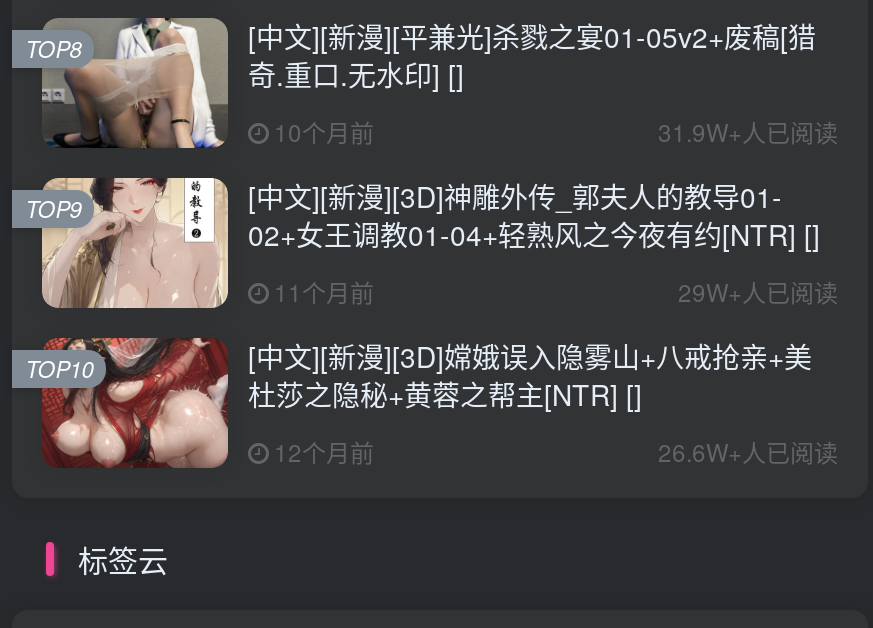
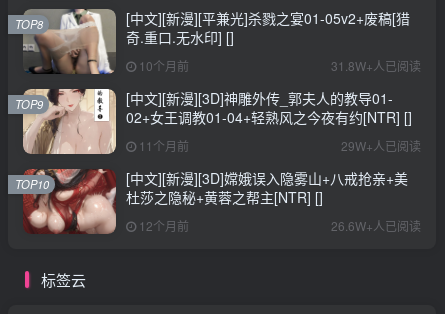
- 31.9W+人已阅读
+ 31.8W+人已阅读
